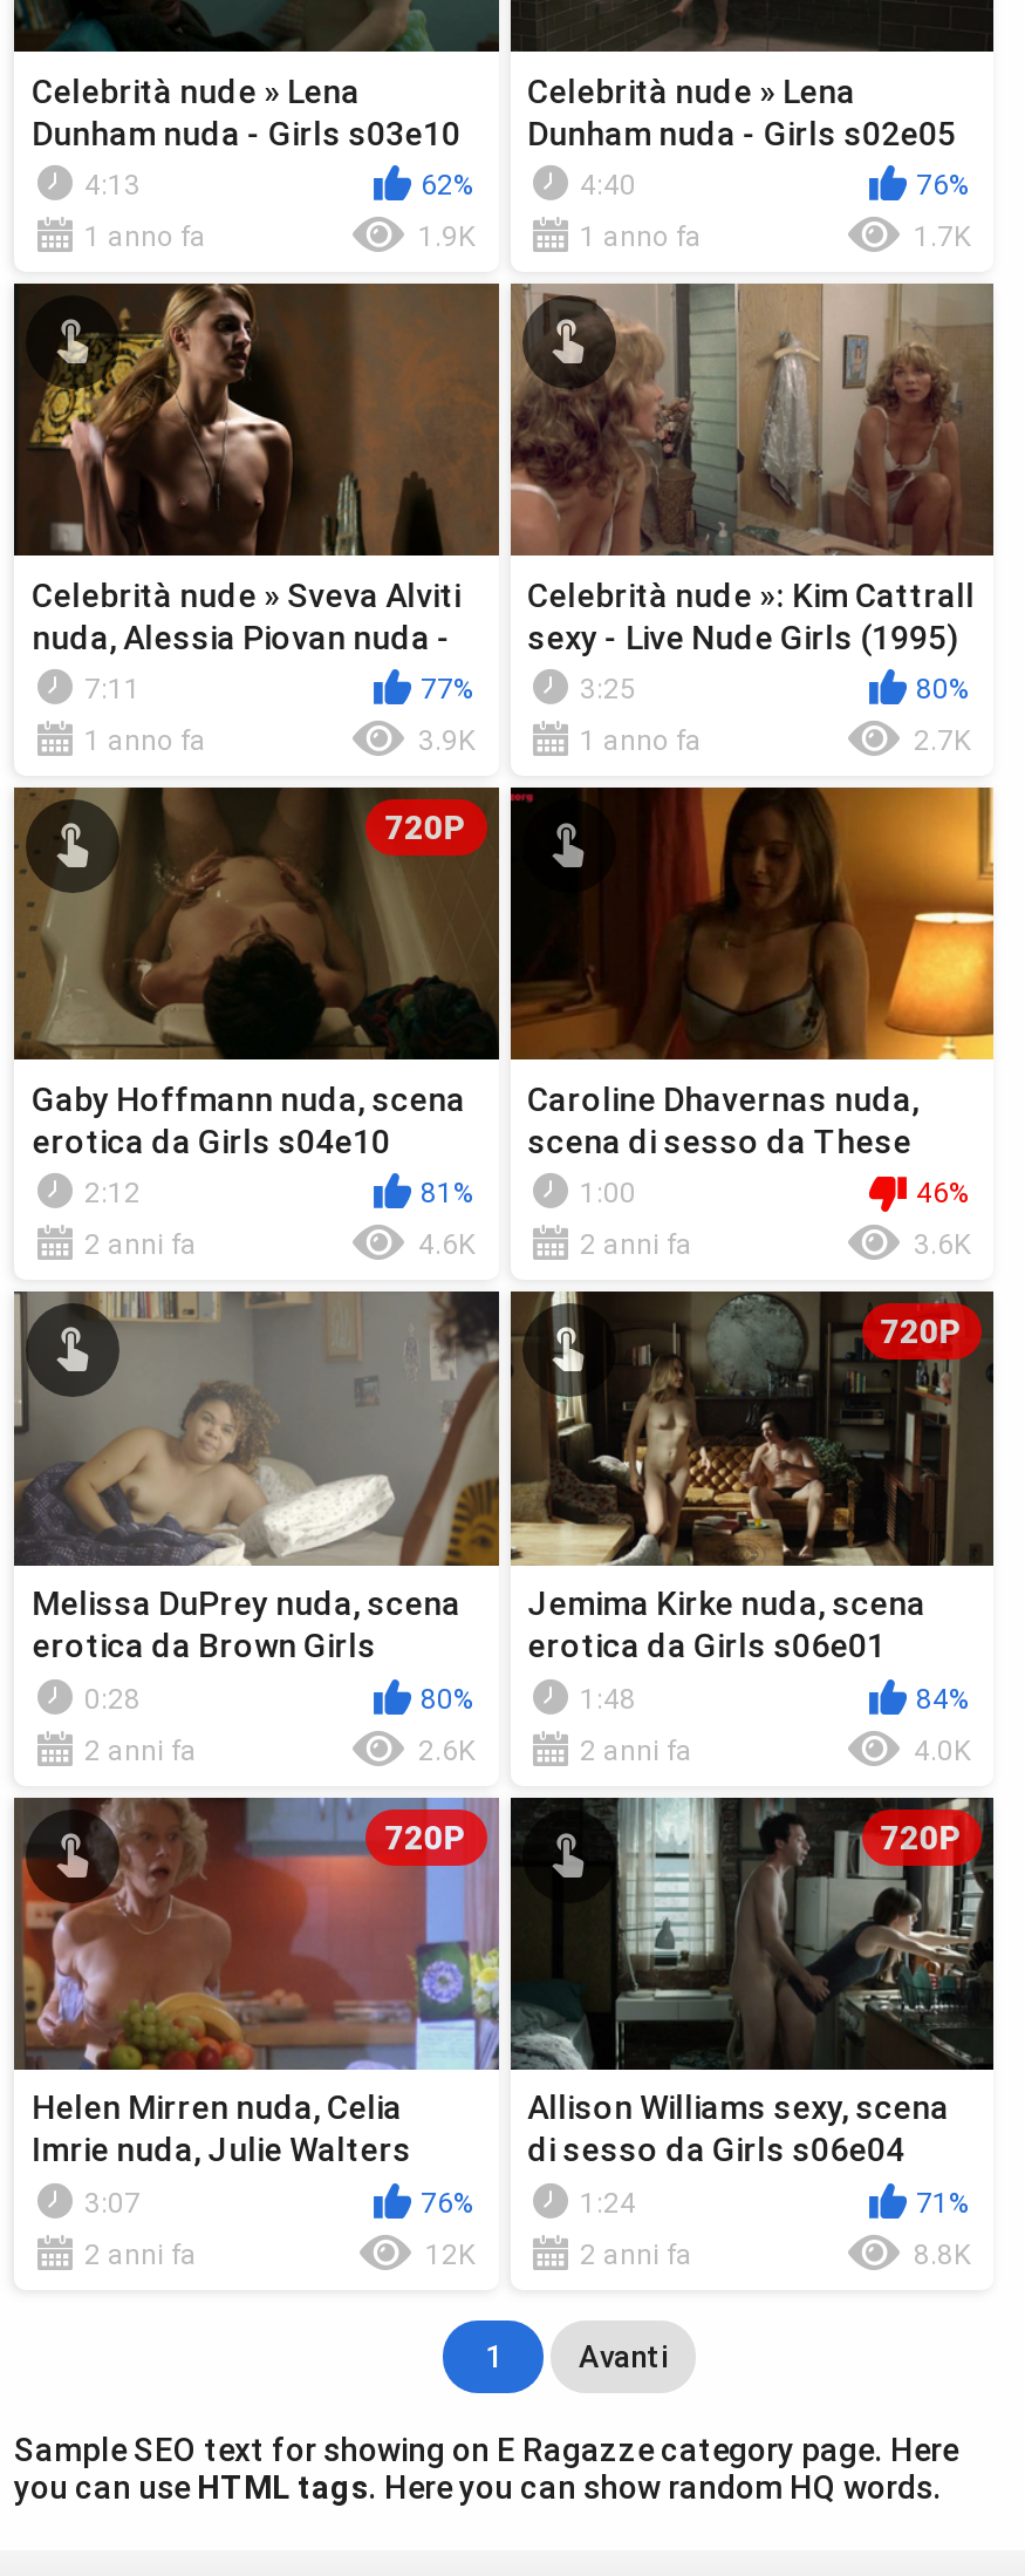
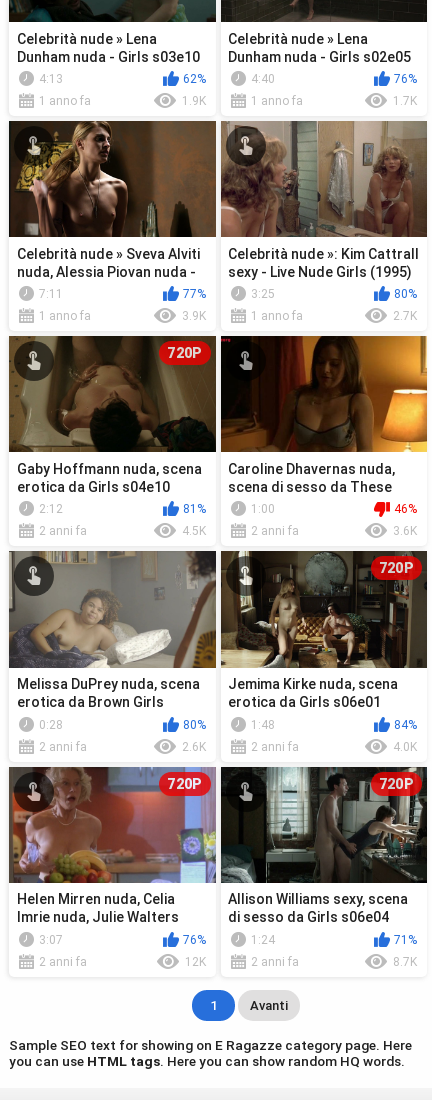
- 4.6K
+ 4.5K

- 8.8K
+ 8.7K
